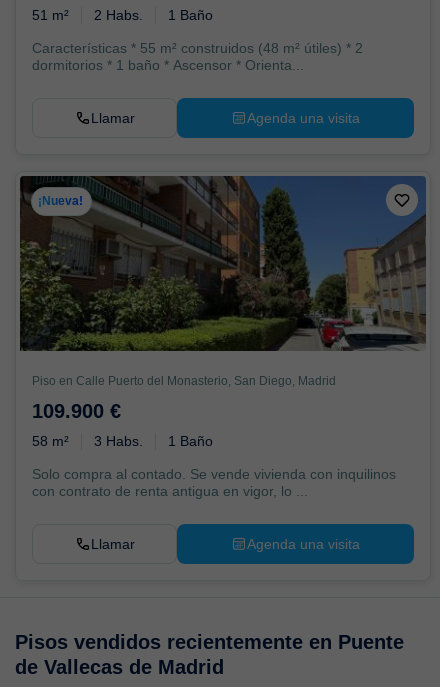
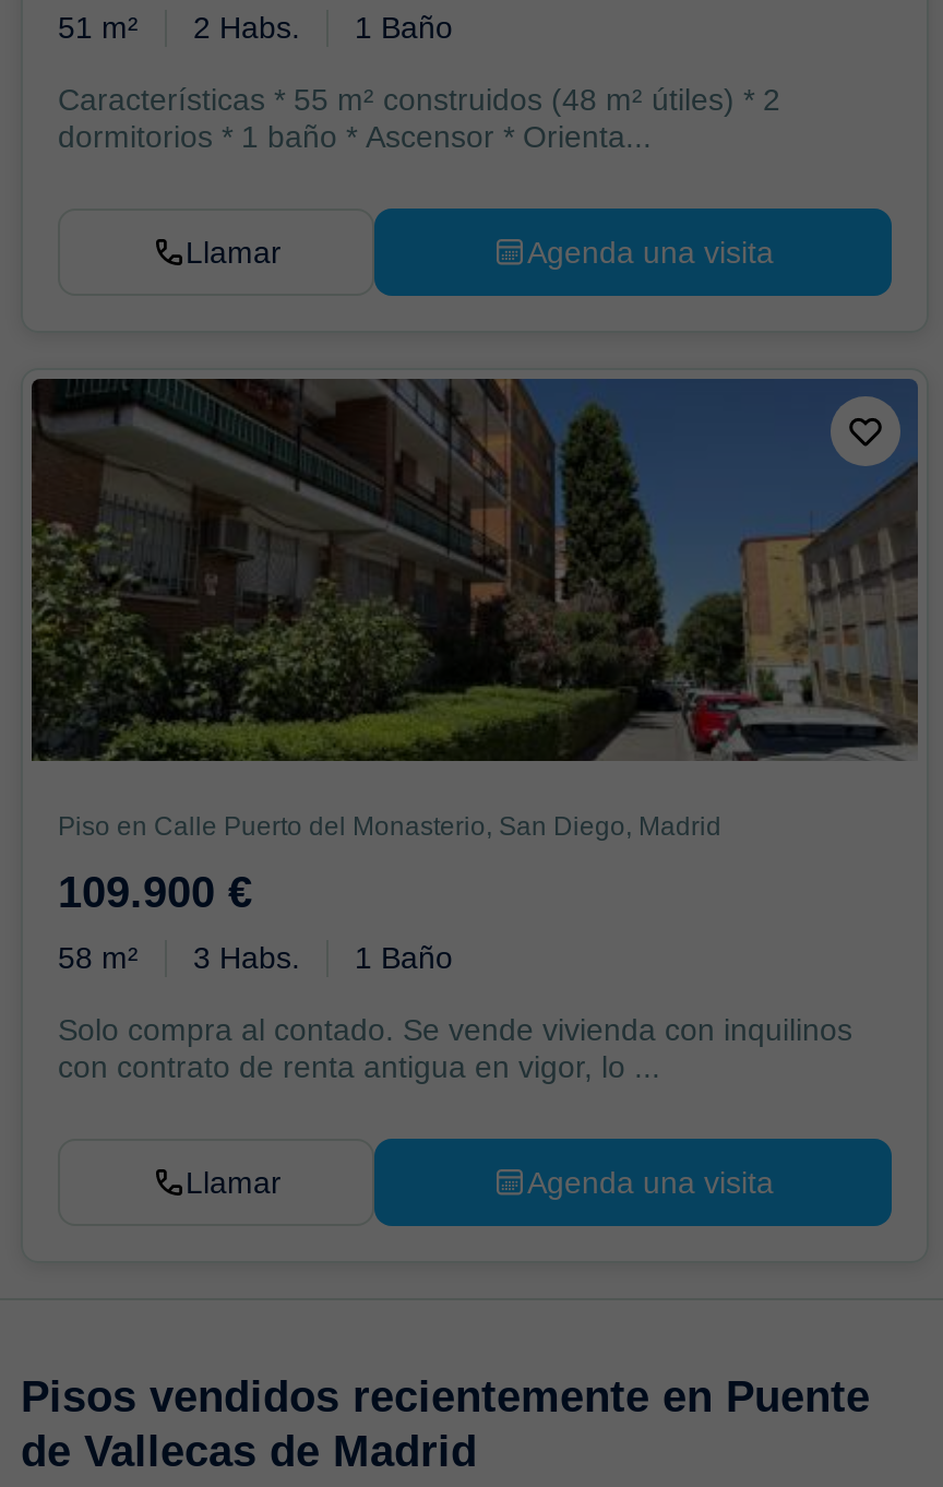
- ¡Nueva!
